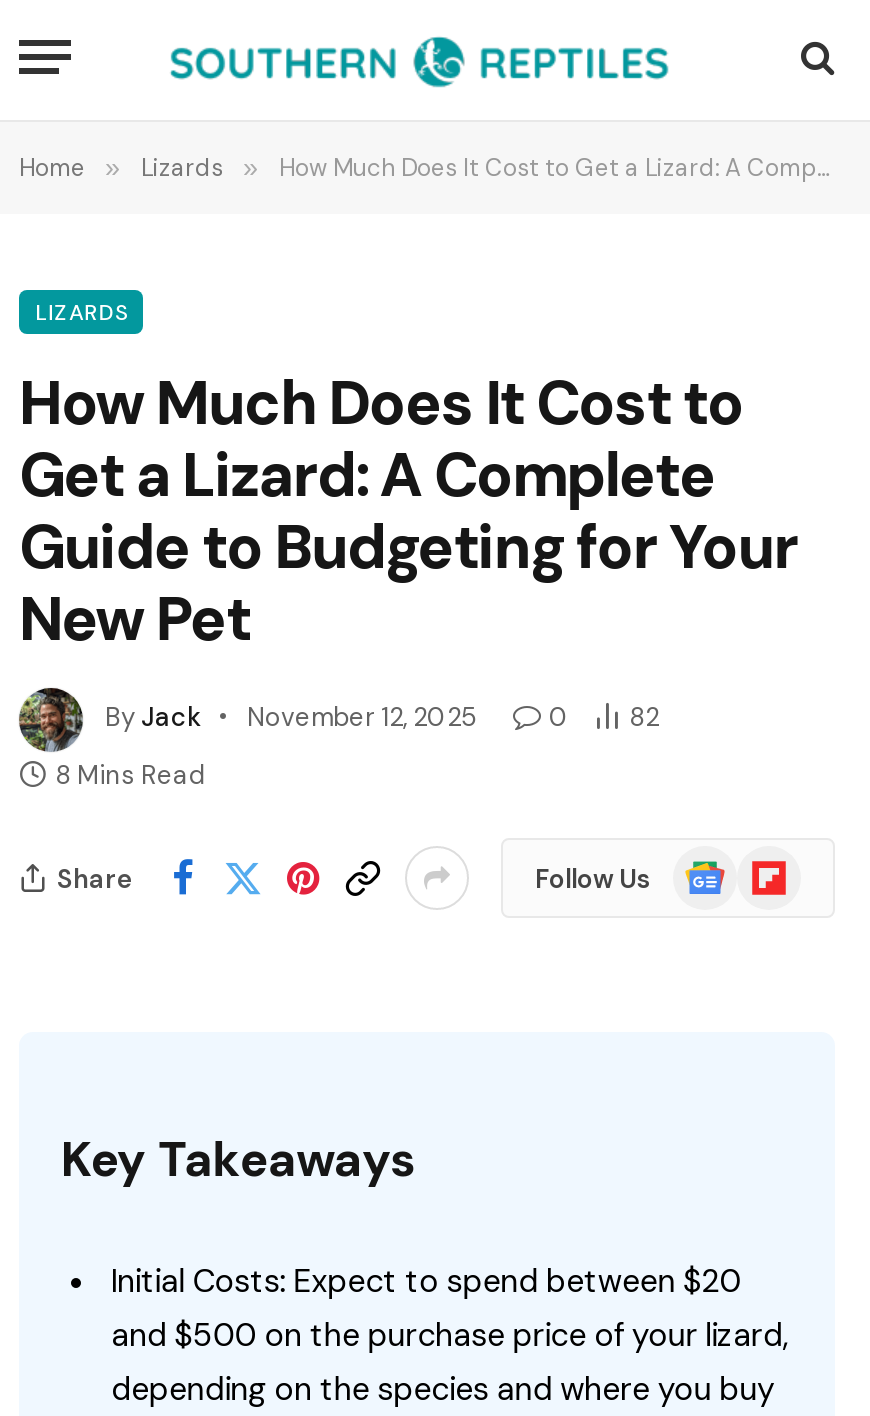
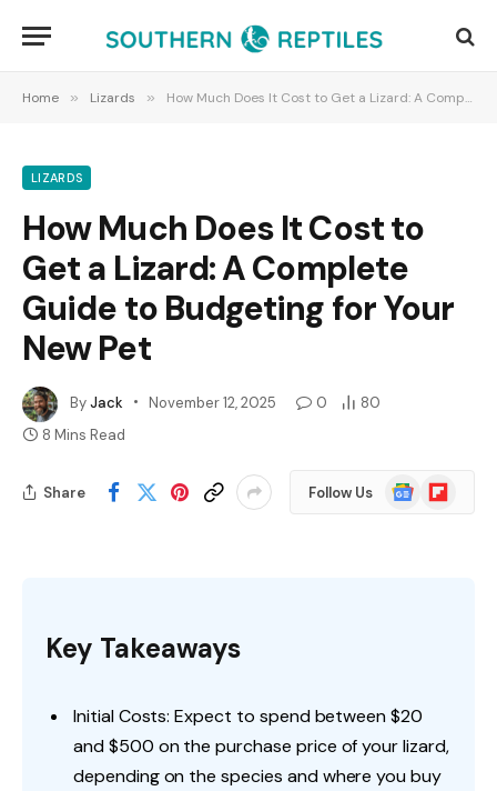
- 82
+ 80
